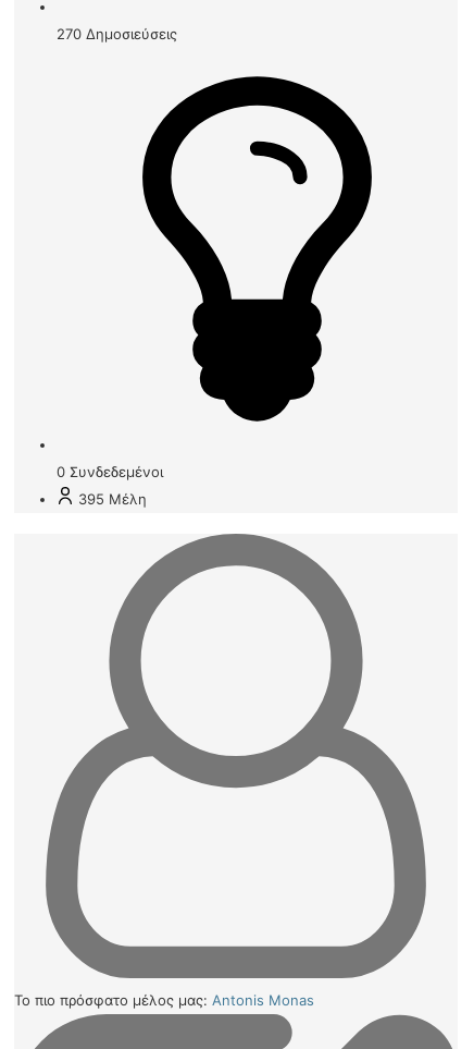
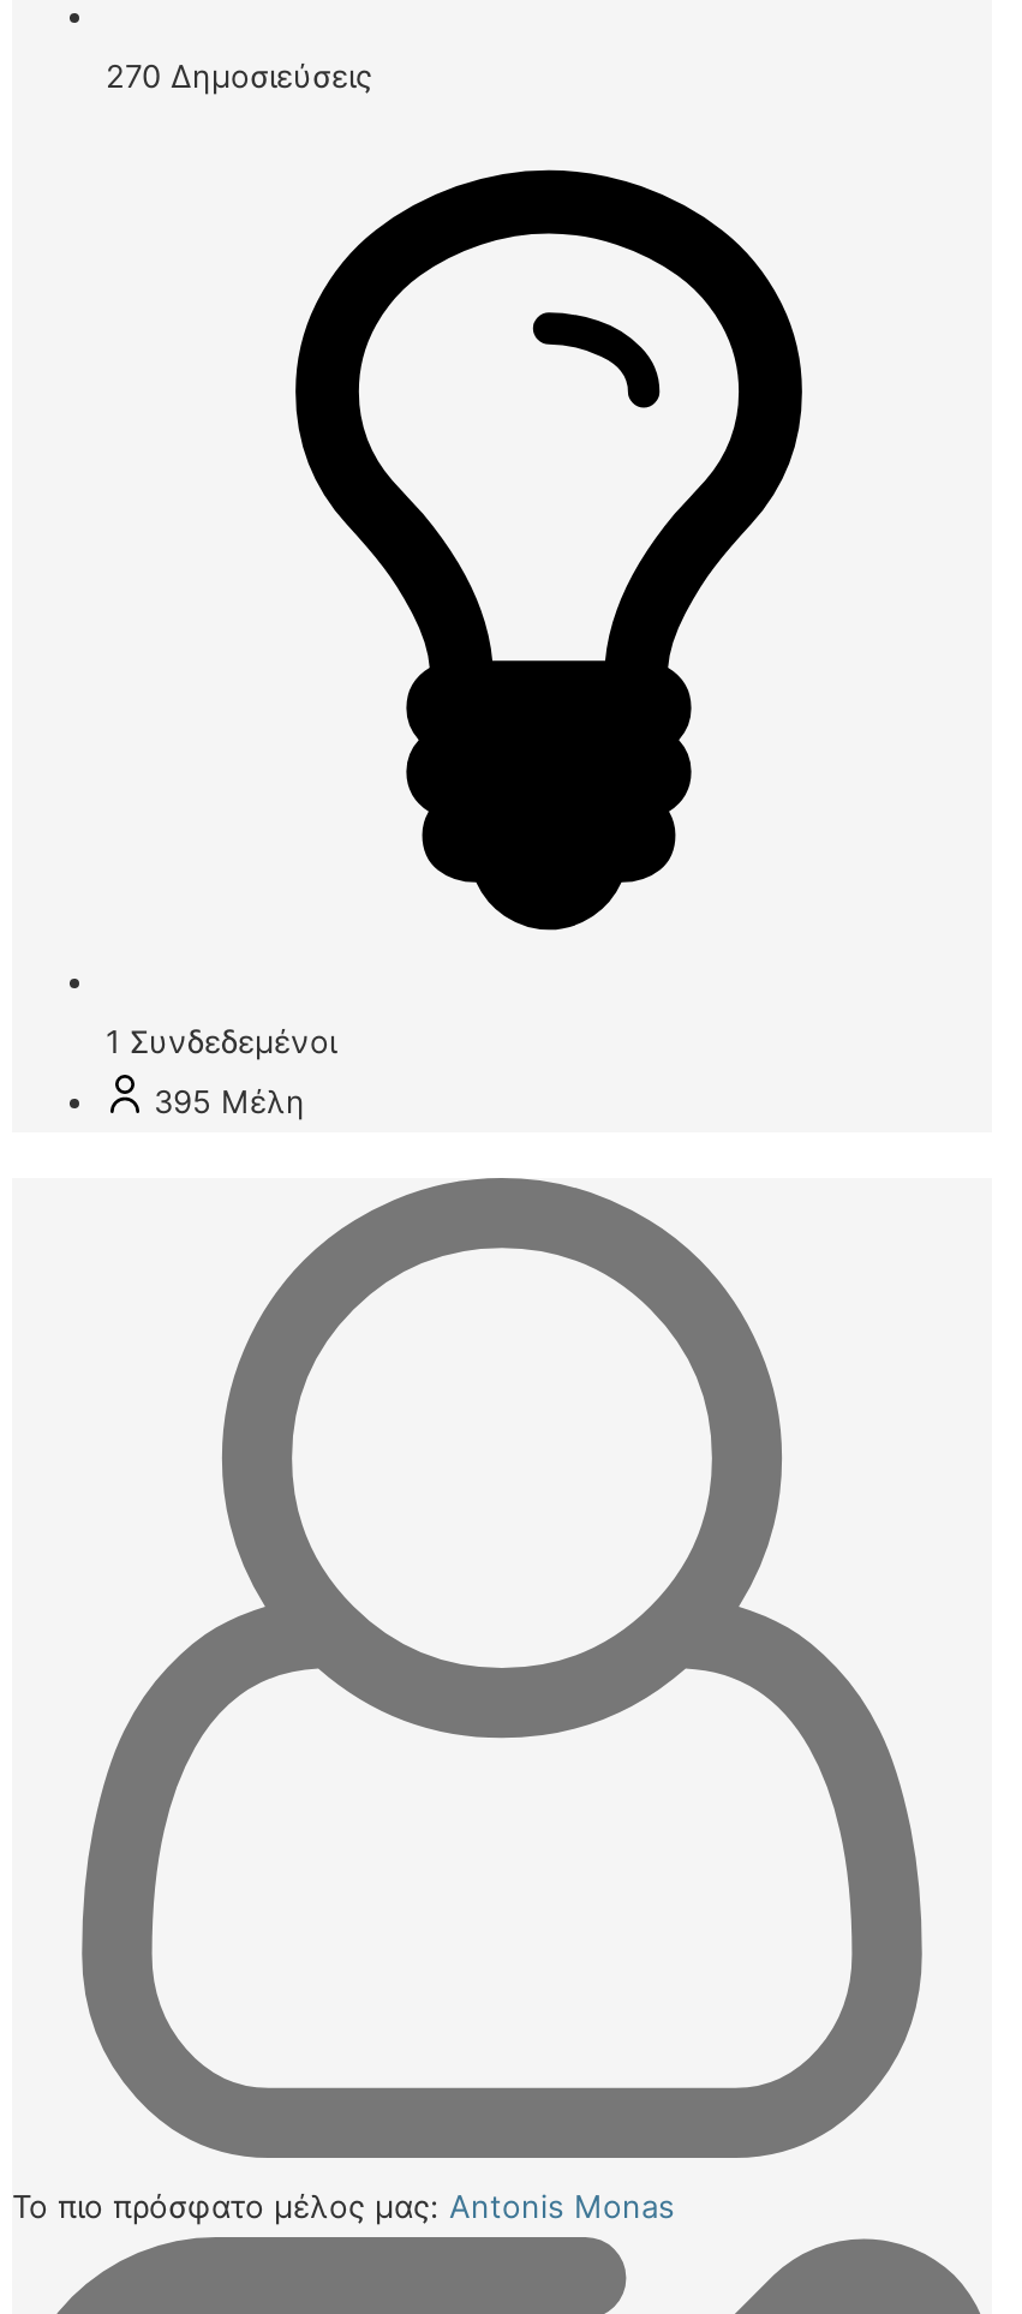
- 0 Συνδεδεμένοι
+ 1 Συνδεδεμένοι
